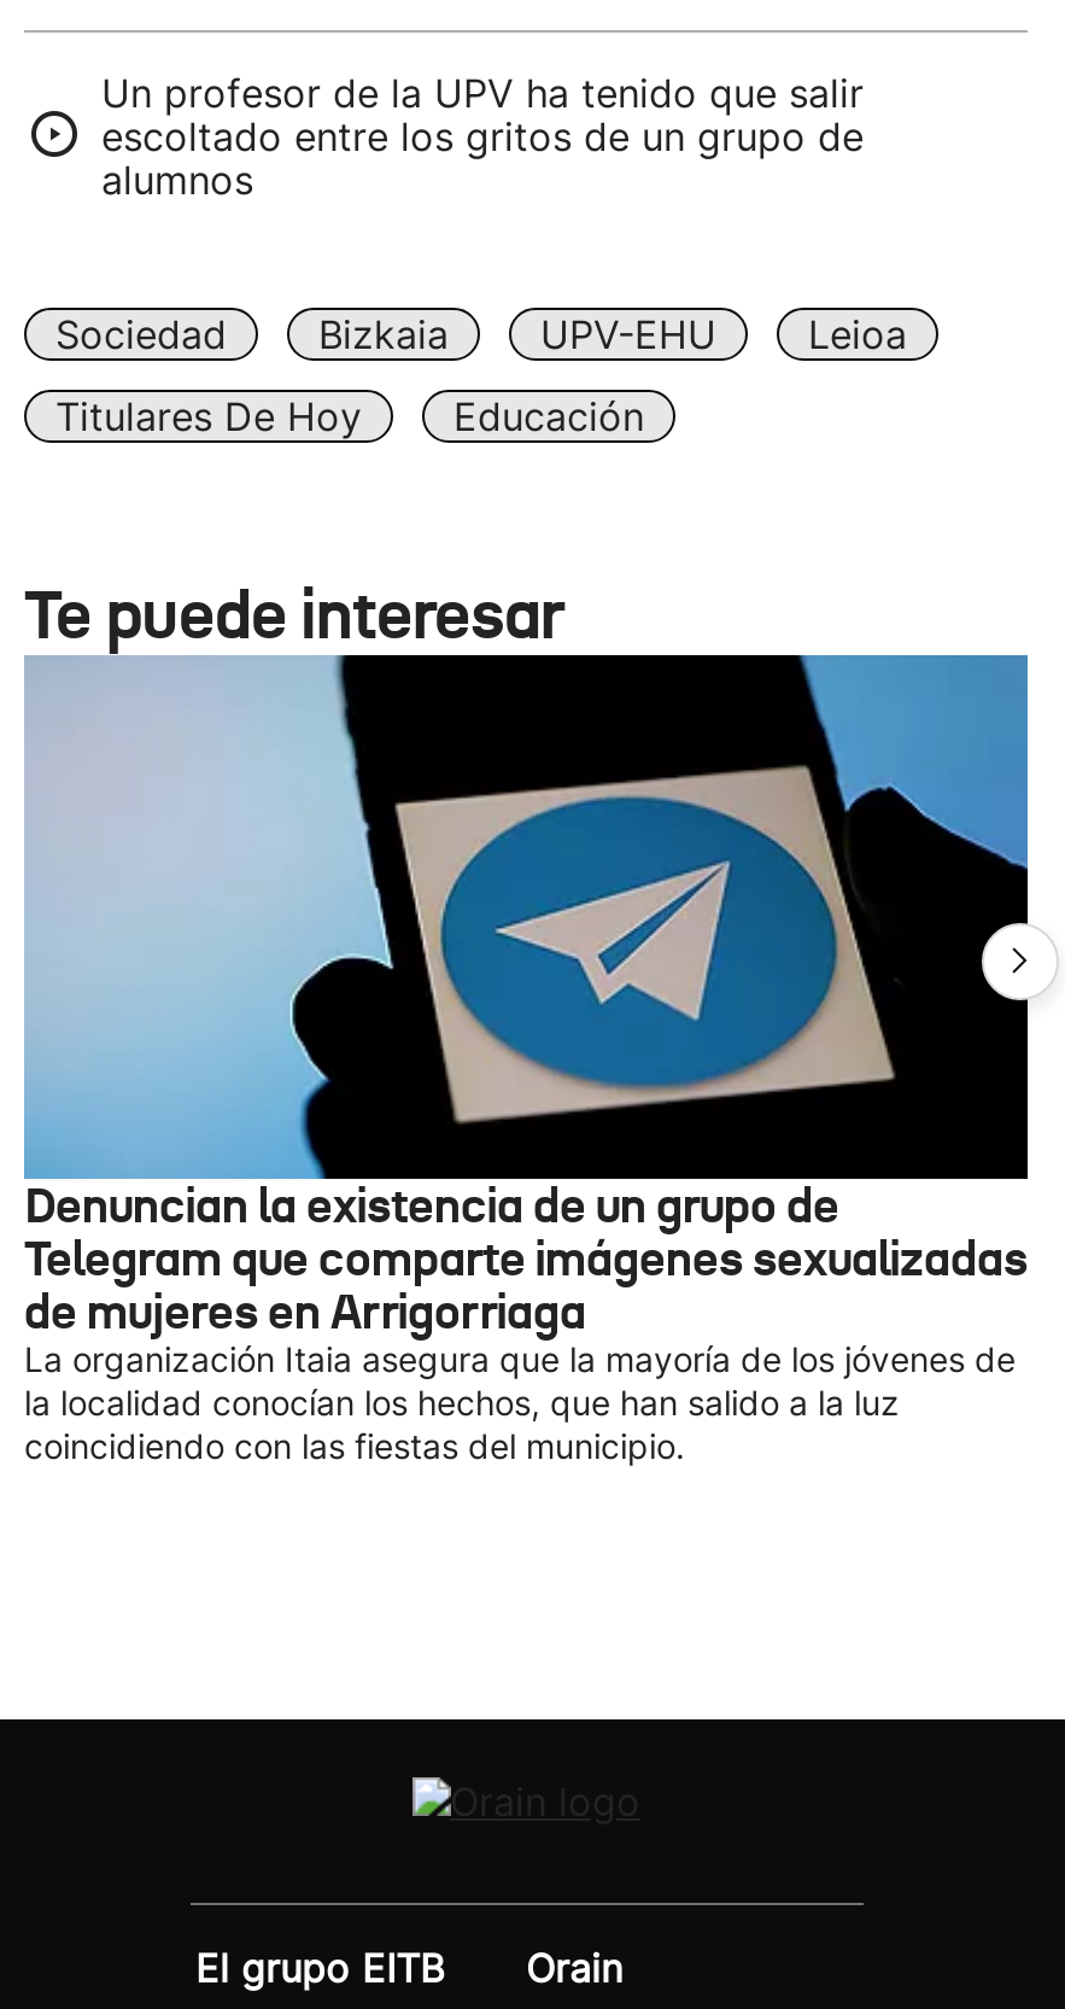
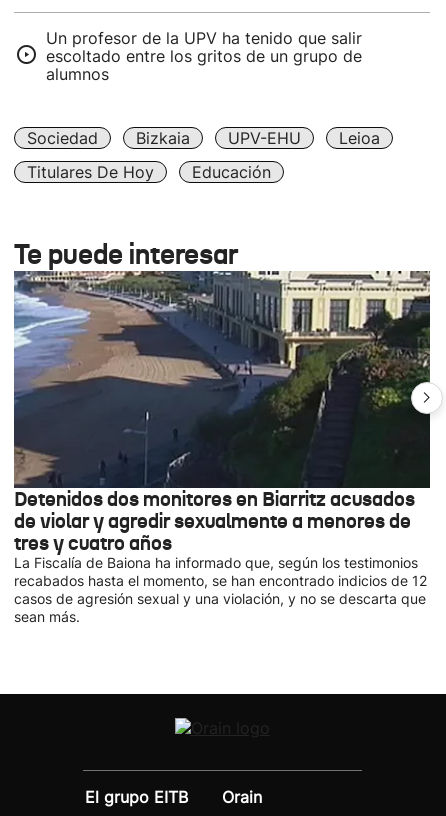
- [image]
- Denuncian la existencia de un grupo de
- Telegram que comparte imágenes sexualizadas
- de mujeres en Arrigorriaga
- La organización Itaia asegura que la mayoría de los jóvenes de
- la localidad conocían los hechos, que han salido a la luz
- coincidiendo con las fiestas del municipio.
+ [image]
+ Detenidos dos monitores en Biarritz acusados
+ de violar y agredir sexualmente a menores de
+ tres y cuatro años
+ La Fiscalía de Baiona ha informado que, según los testimonios
+ recabados hasta el momento, se han encontrado indicios de 12
+ casos de agresión sexual y una violación, y no se descarta que
+ sean más.
